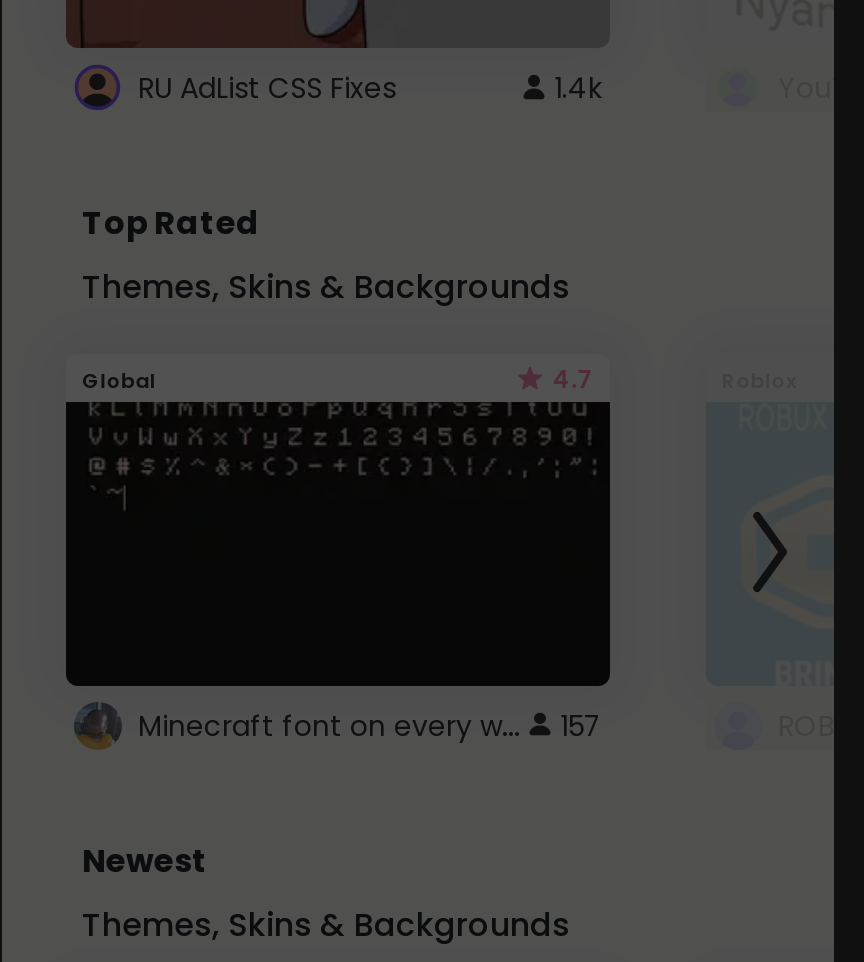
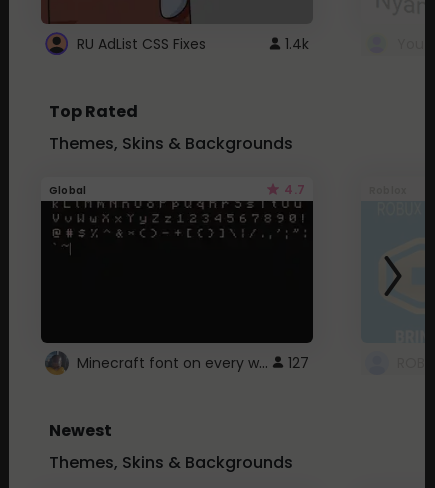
- 157
+ 127
